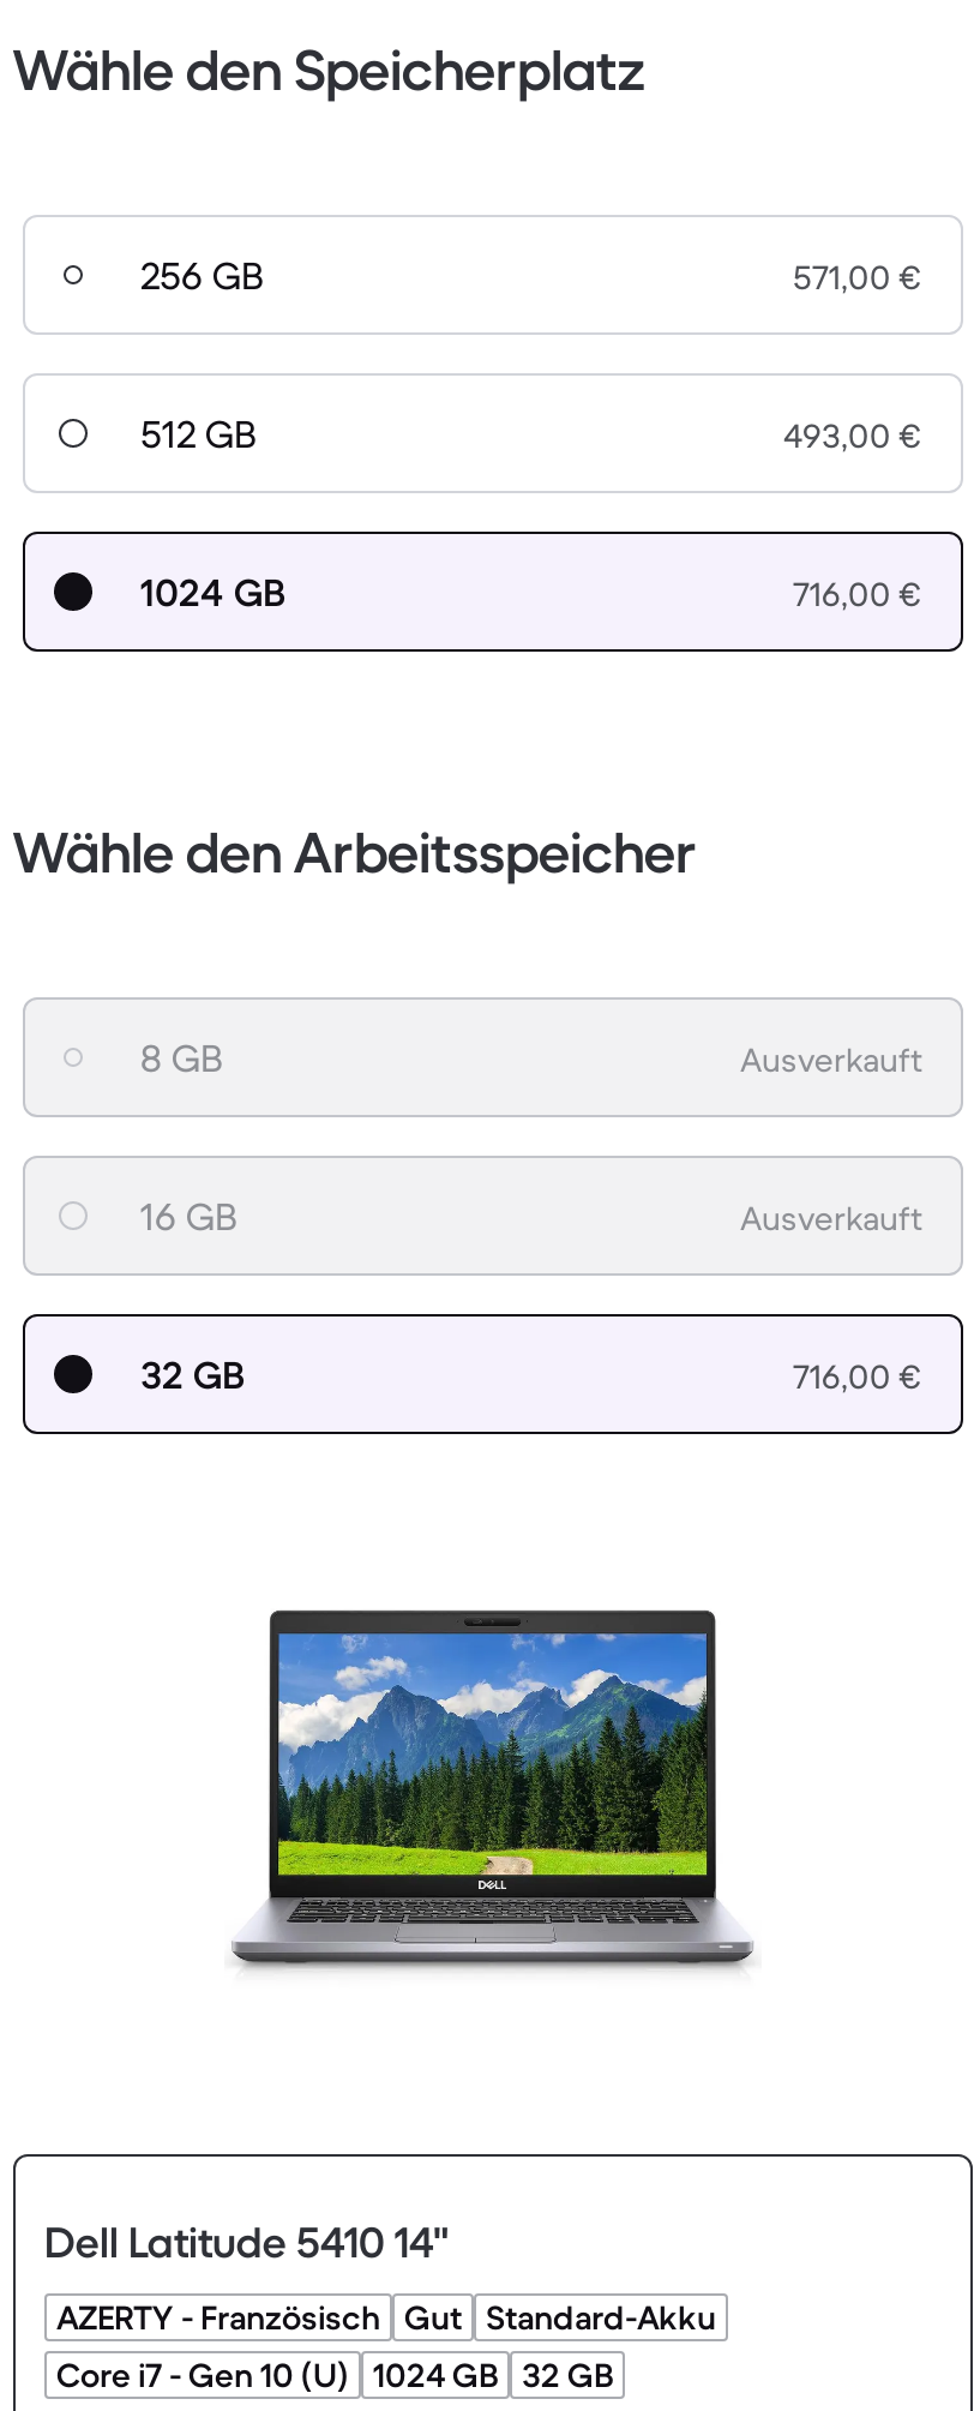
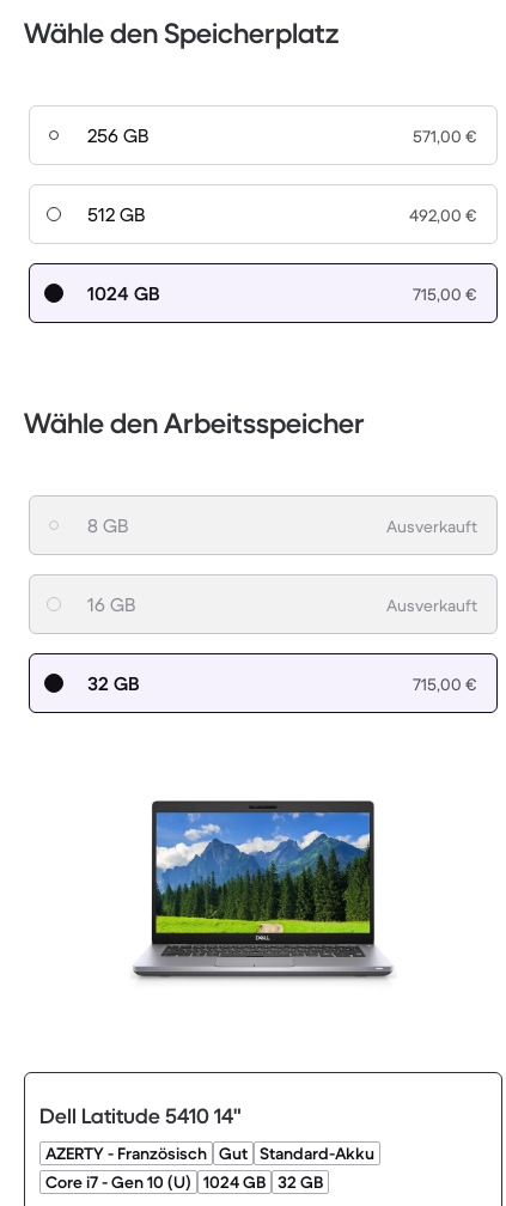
- 493,00 €
+ 492,00 €

- 716,00 €
+ 715,00 €

- 716,00 €
+ 715,00 €
